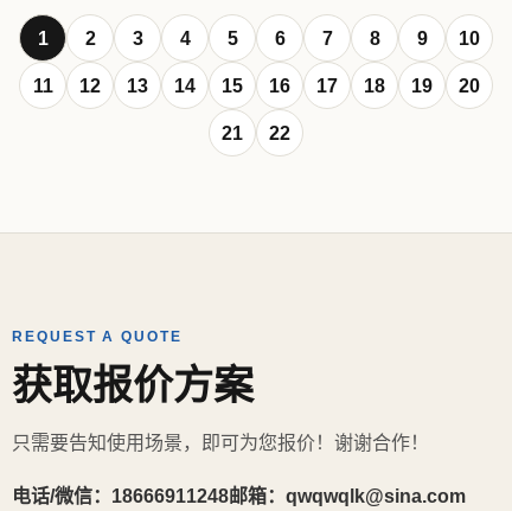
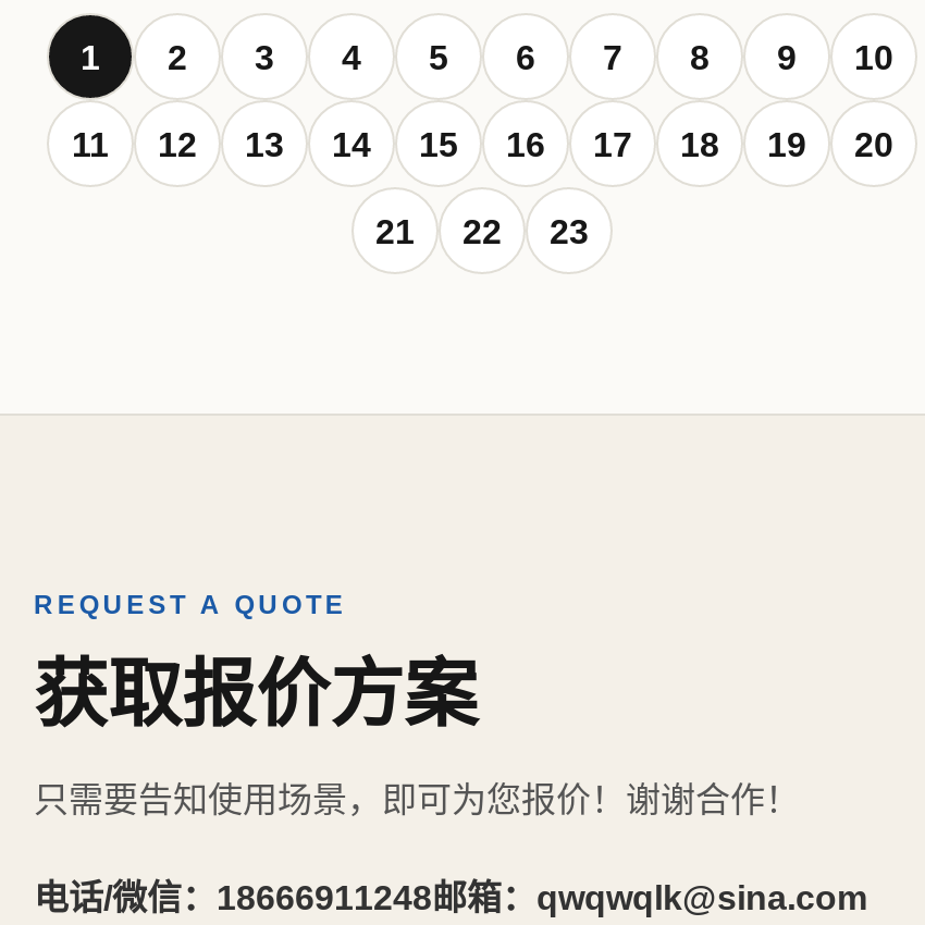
+ 23
